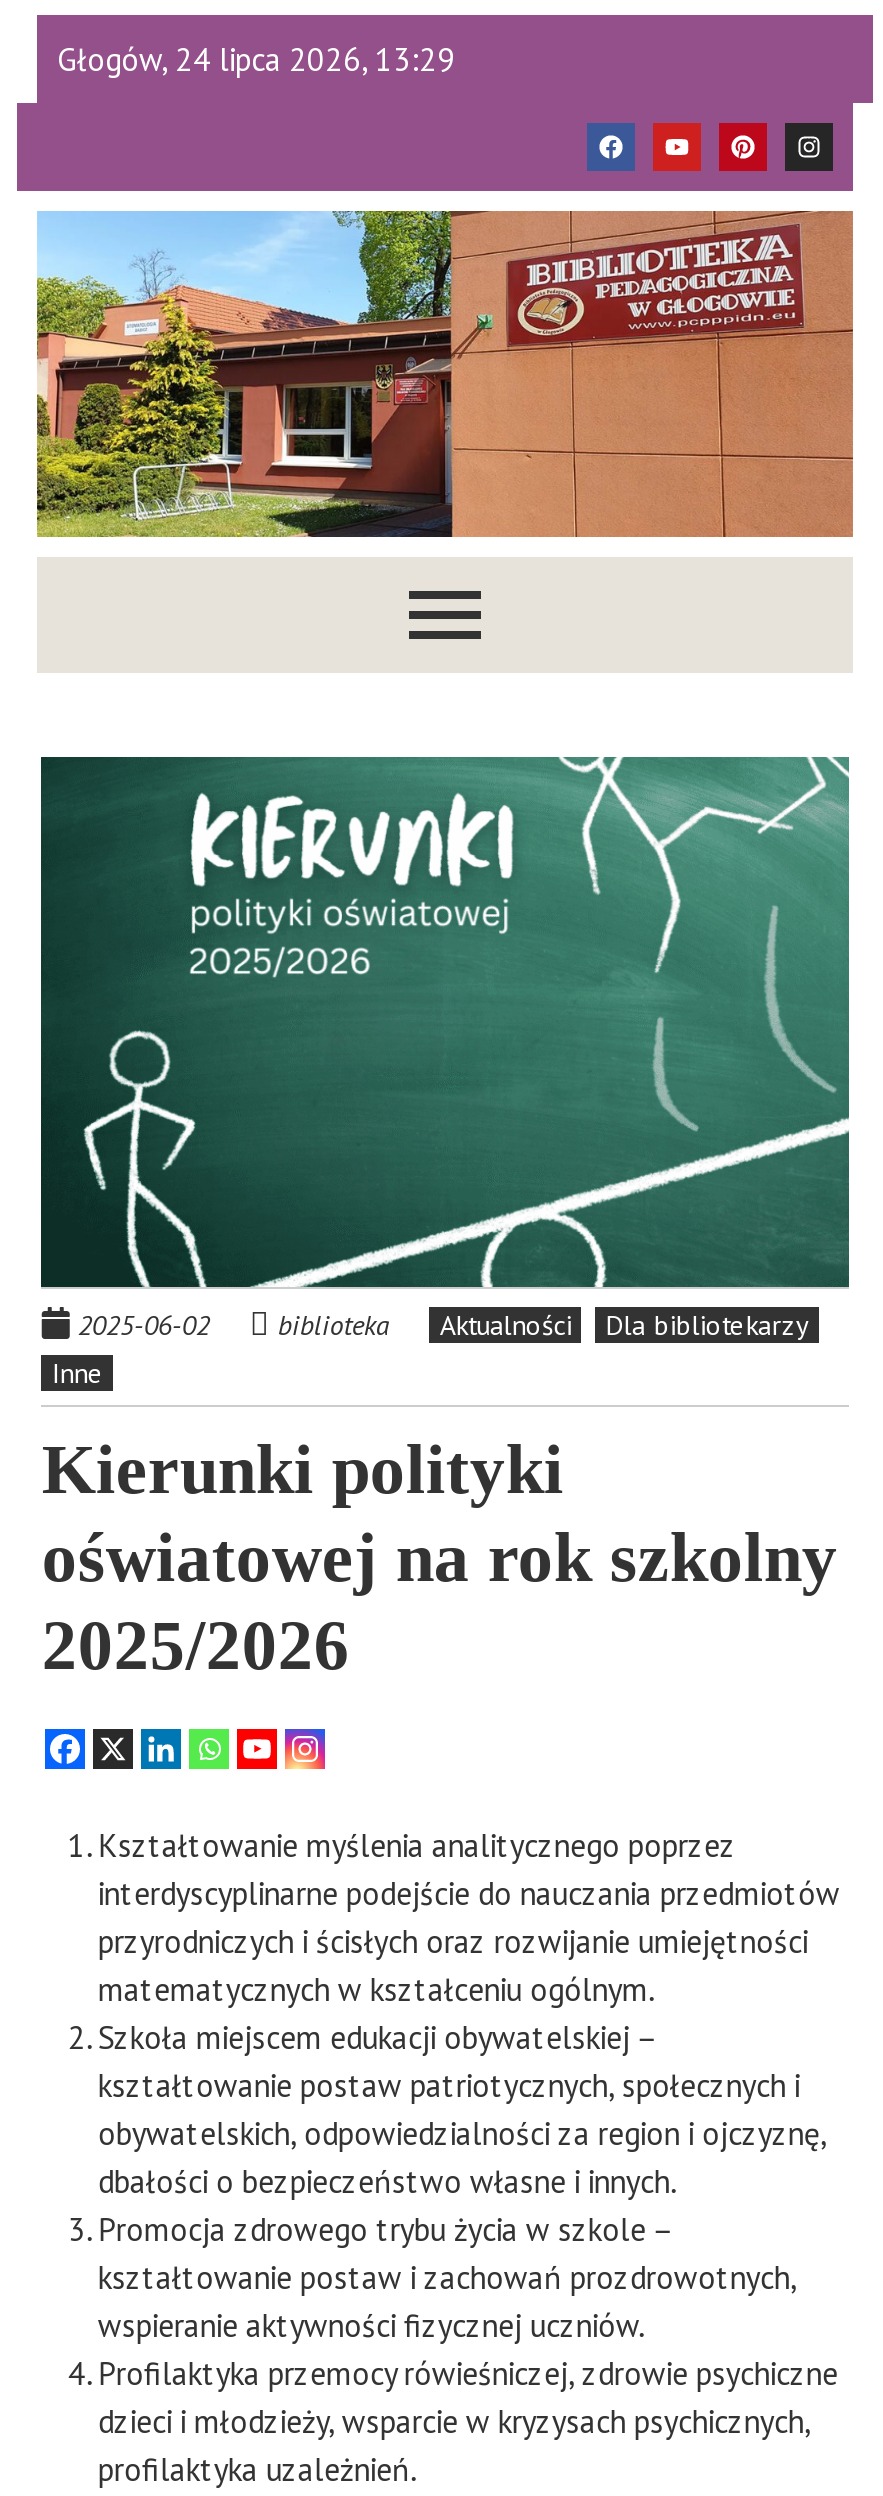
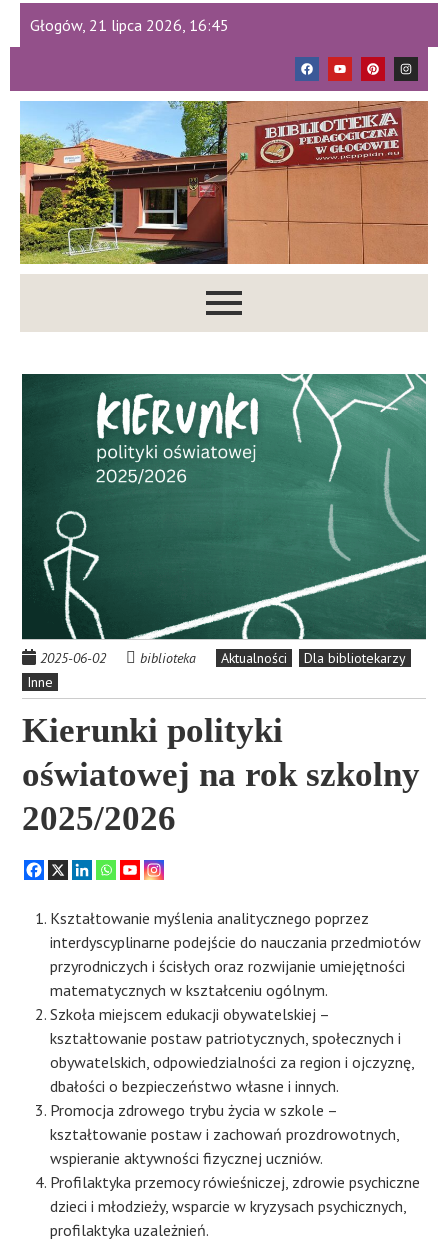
- Głogów, 24 lipca 2026, 13:29
+ Głogów, 21 lipca 2026, 16:45
